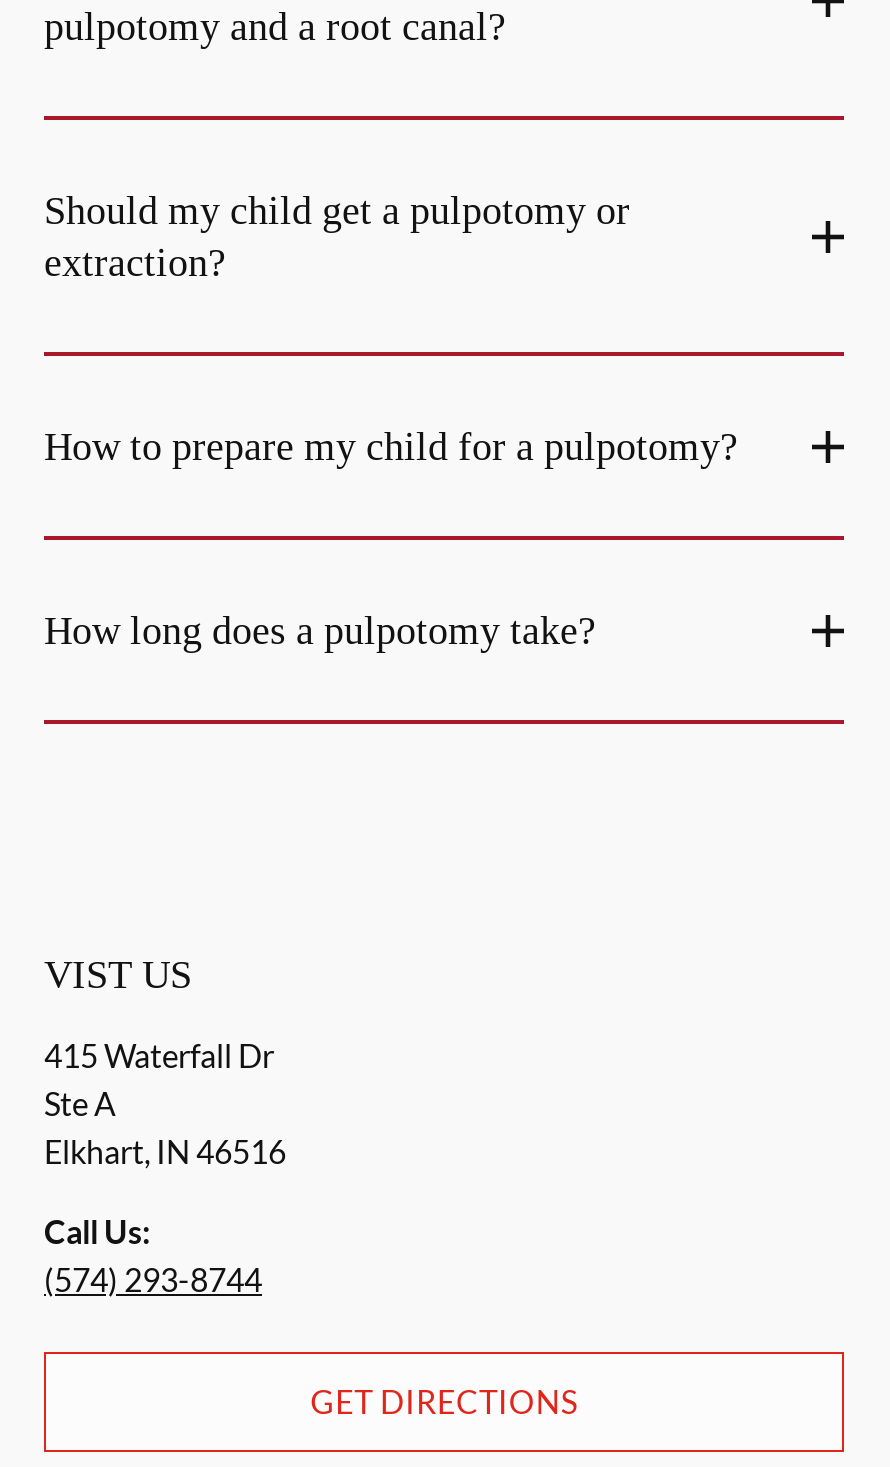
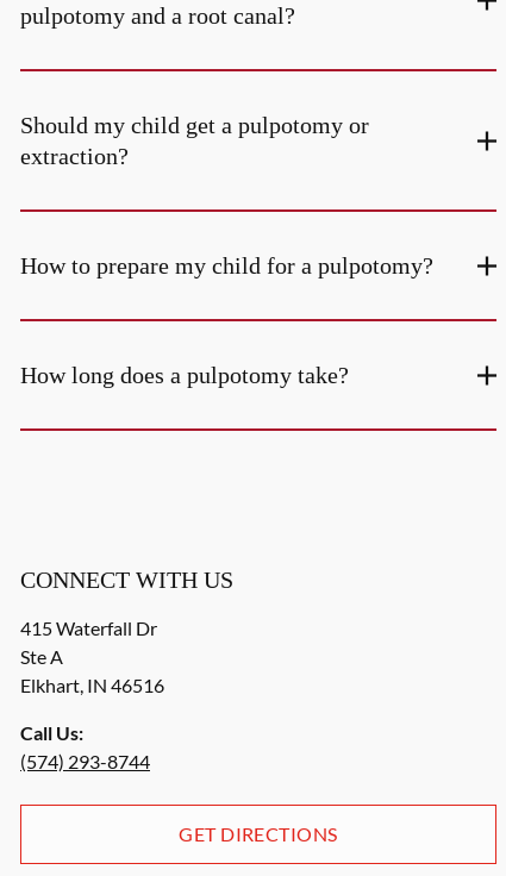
- VIST US
+ CONNECT WITH US
